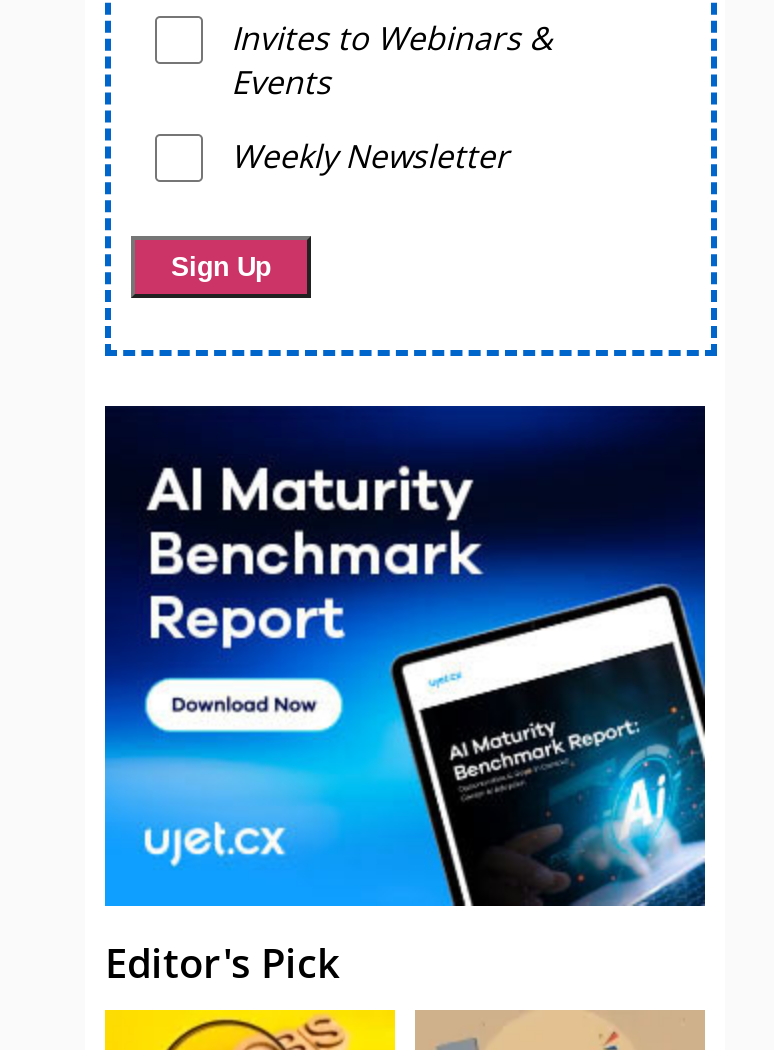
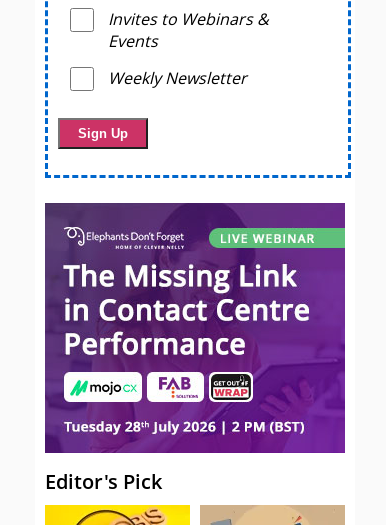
- [image]
+ [image]
